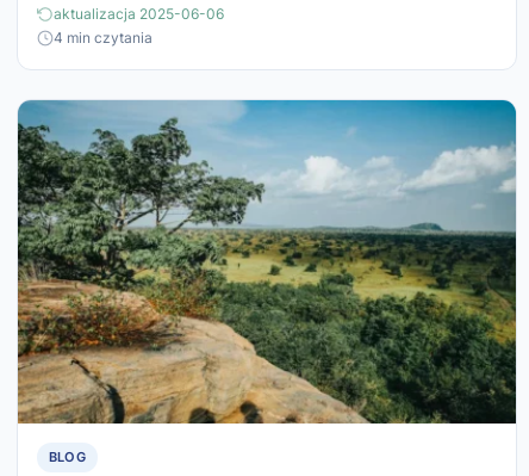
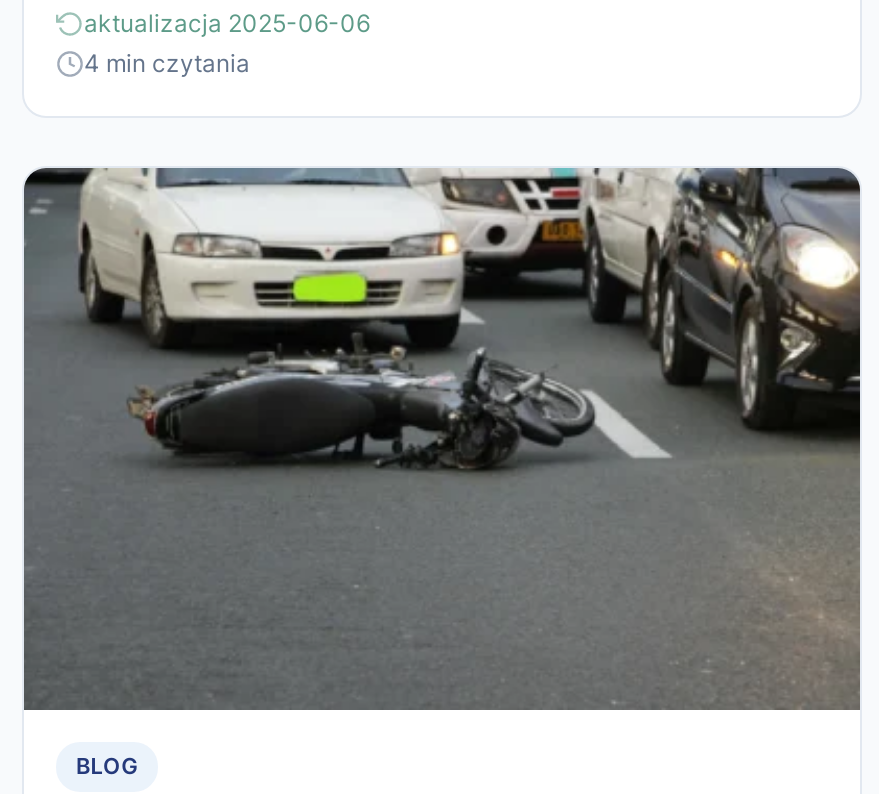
- [image]
+ [image]
